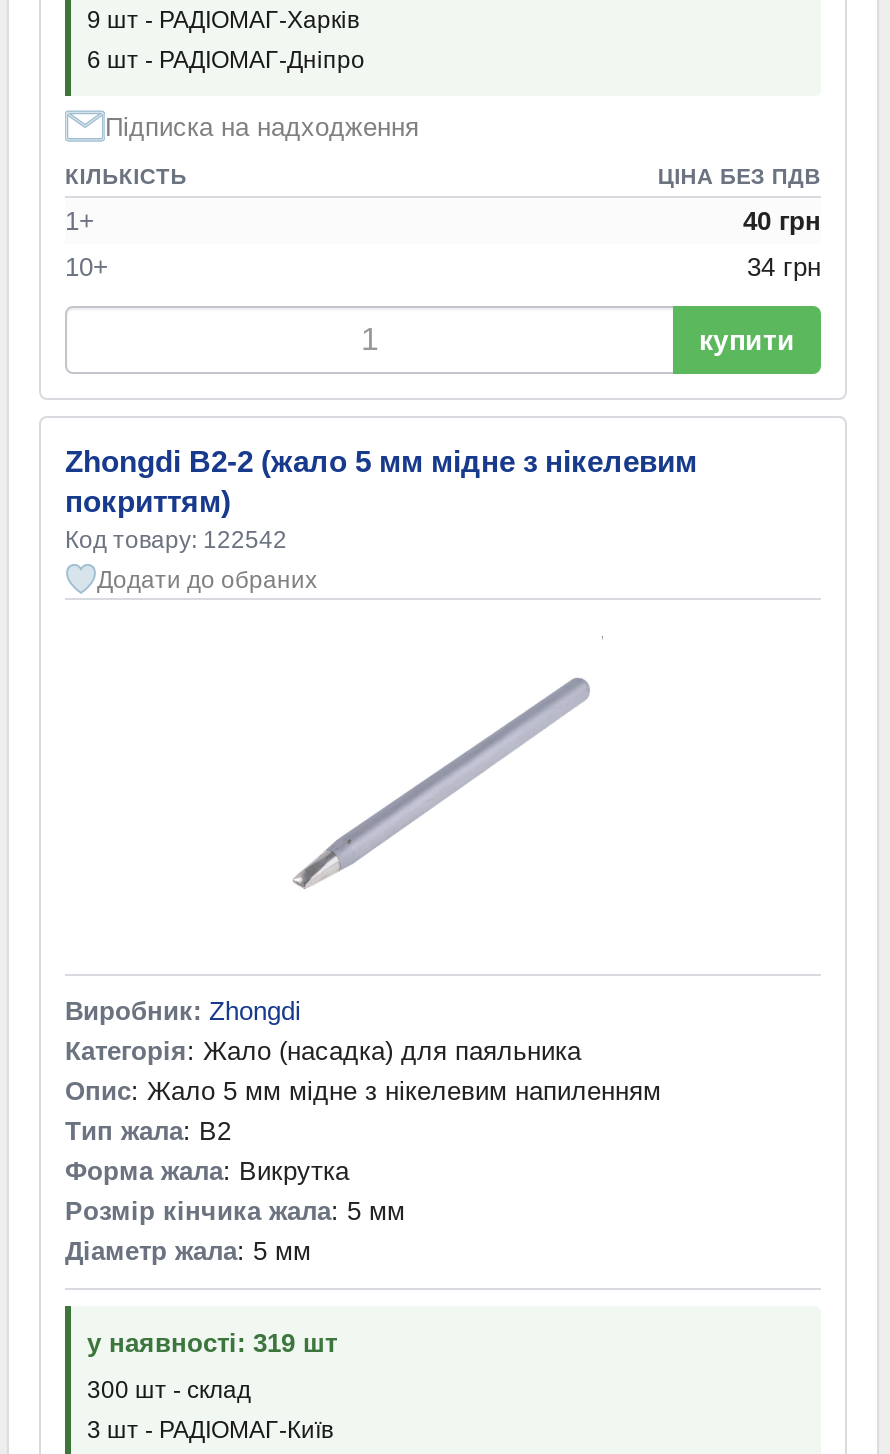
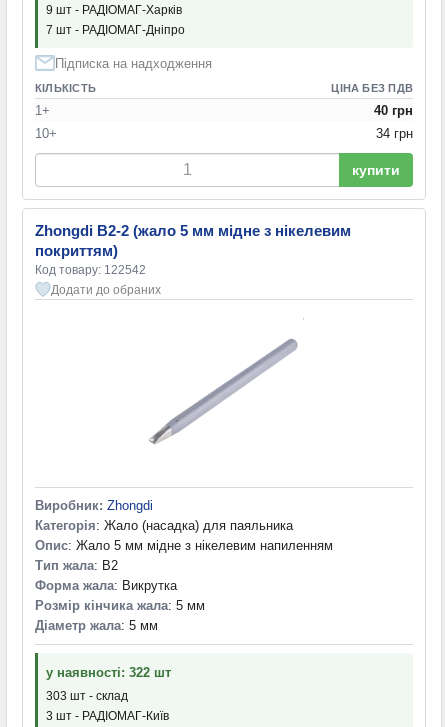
- 6 шт - РАДІОМАГ-Дніпро
+ 7 шт - РАДІОМАГ-Дніпро

- у наявності: 319 шт
+ у наявності: 322 шт

- 300 шт - склад
+ 303 шт - склад
